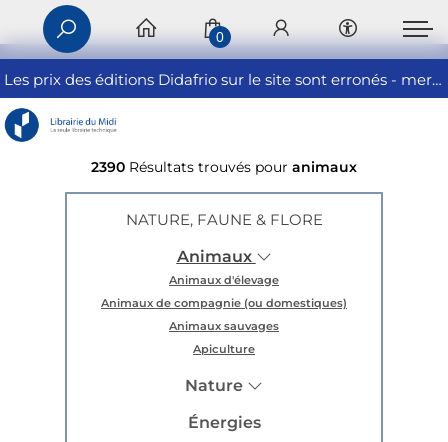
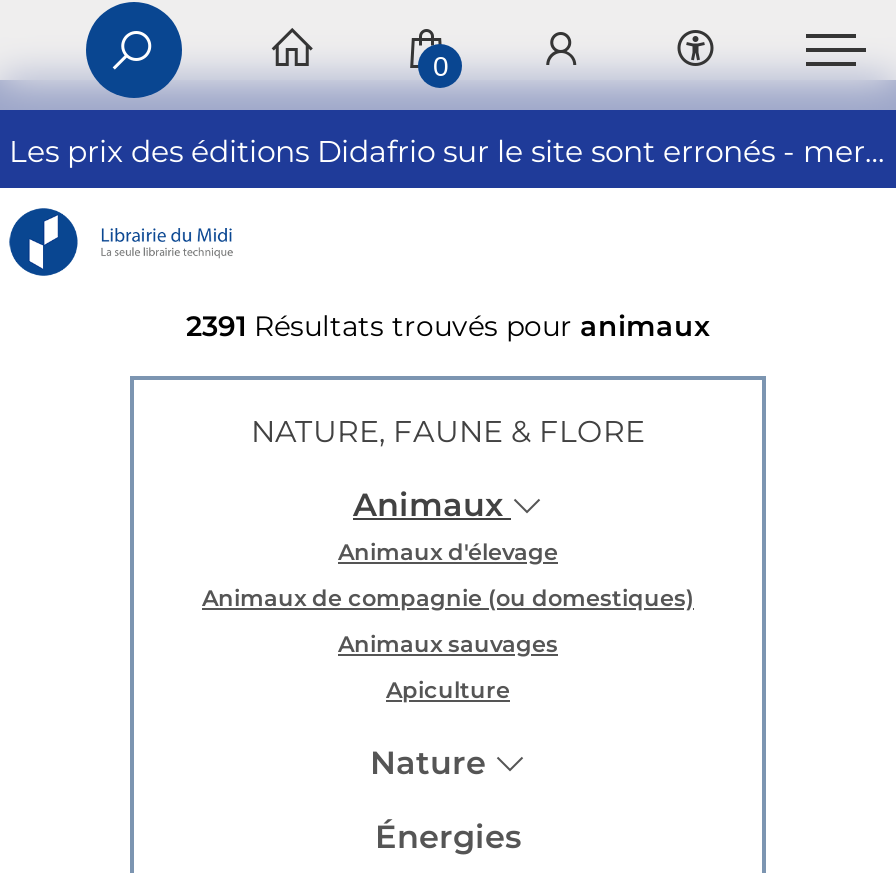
- 2390 Résultats trouvés pour animaux
+ 2391 Résultats trouvés pour animaux
